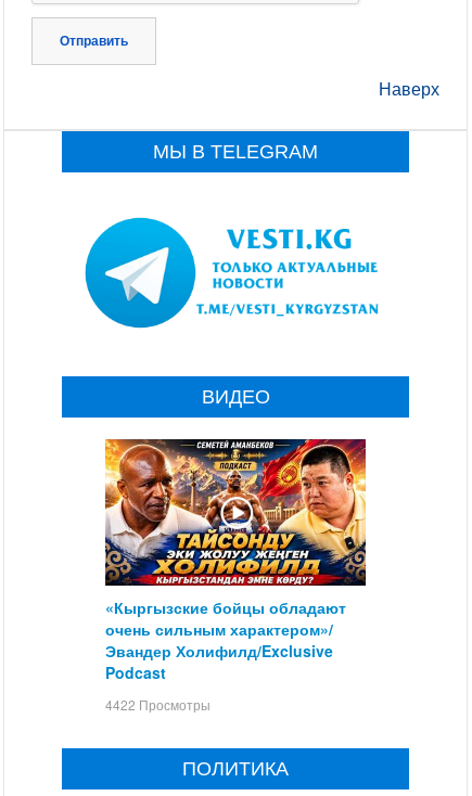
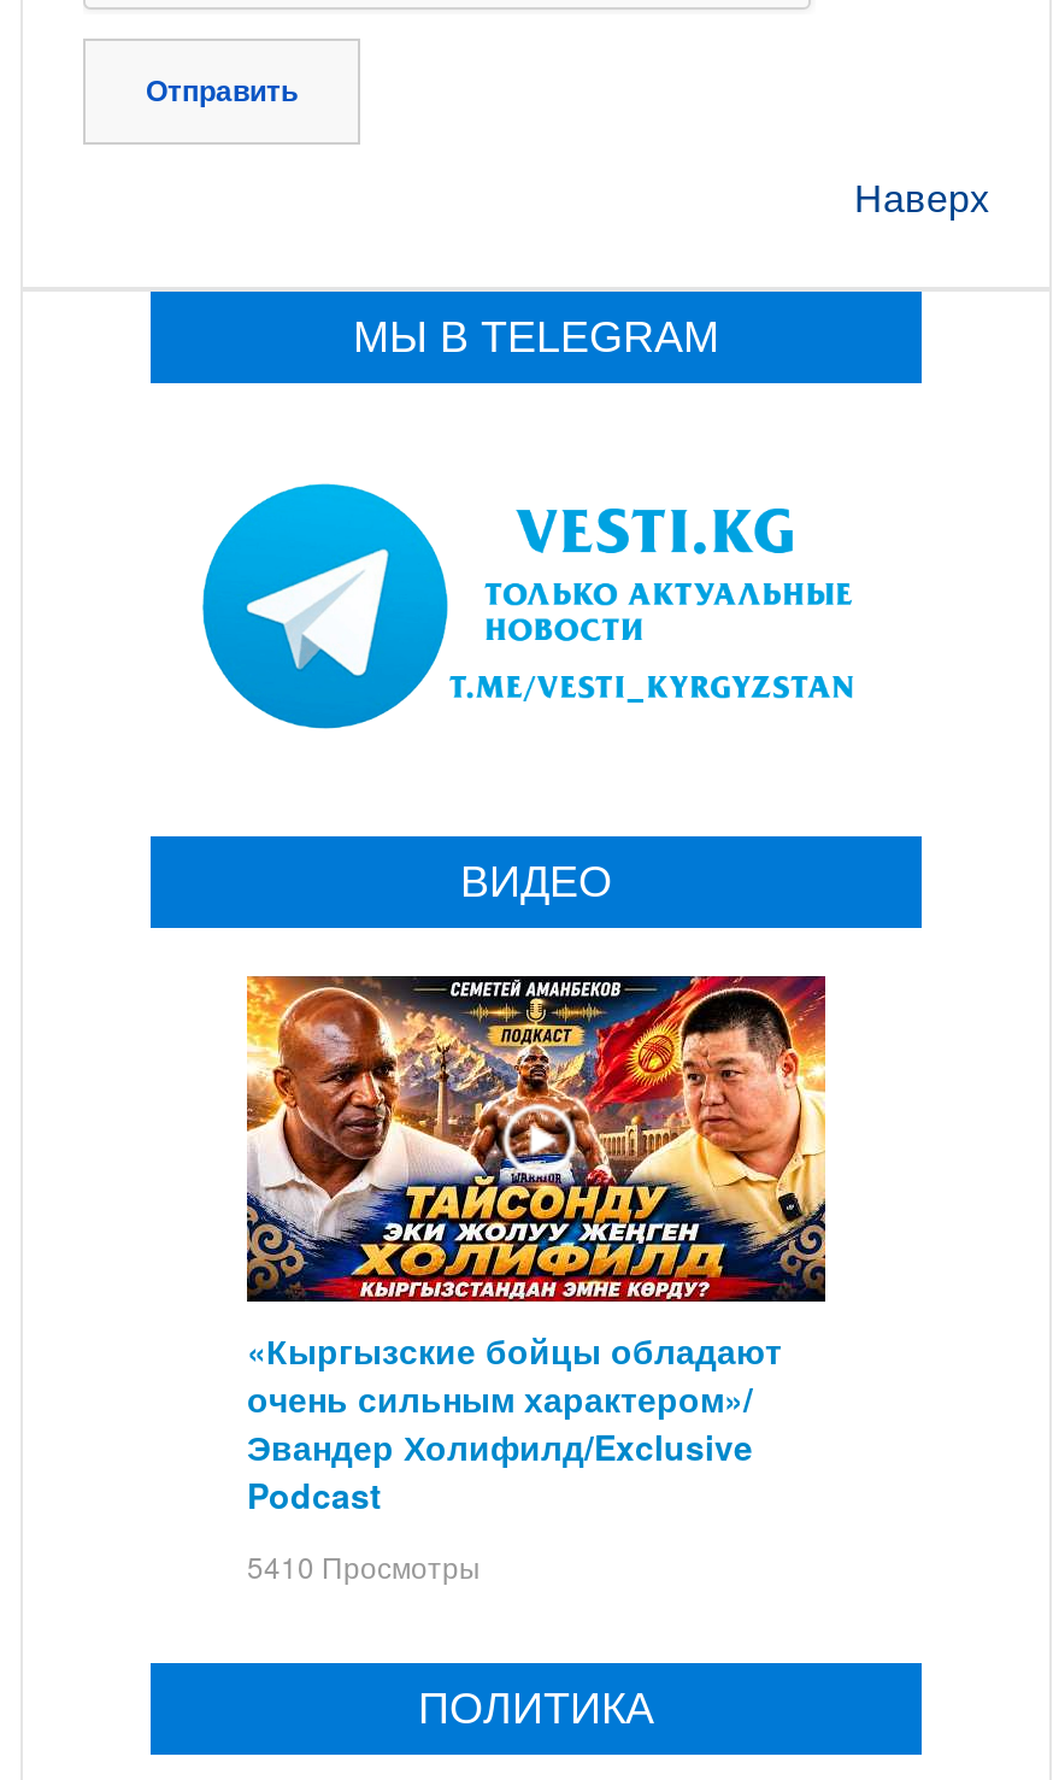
- 4422 Просмотры
+ 5410 Просмотры
